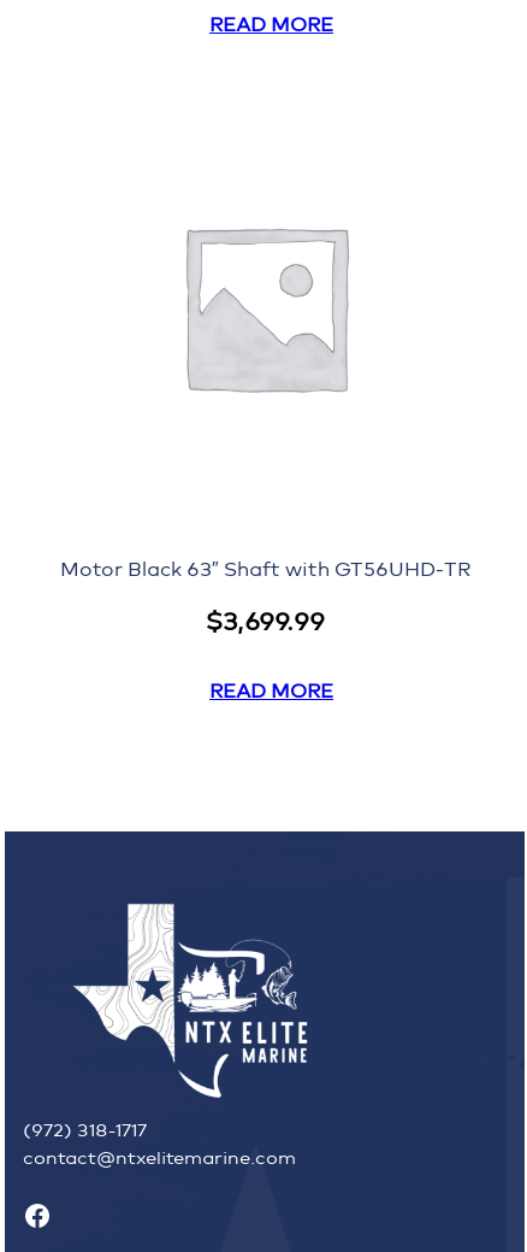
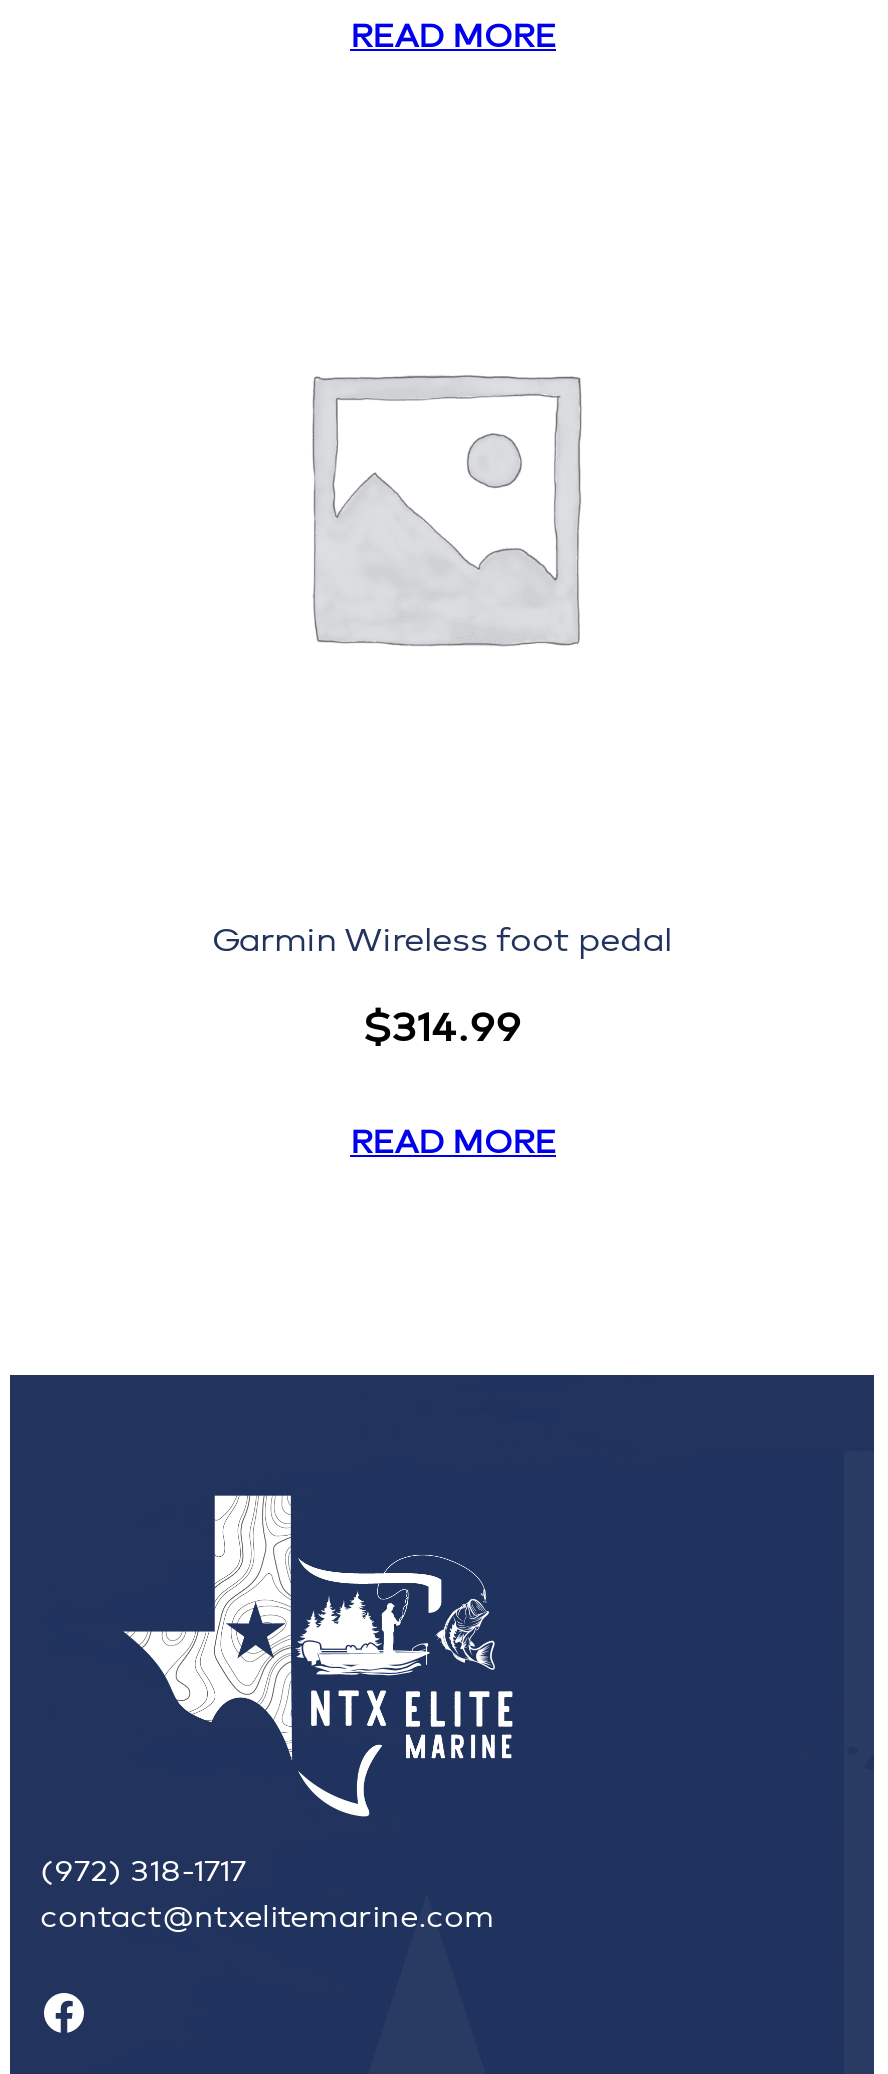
- Motor Black 63″ Shaft with GT56UHD-TR
+ Garmin Wireless foot pedal

- $3,699.99
+ $314.99
